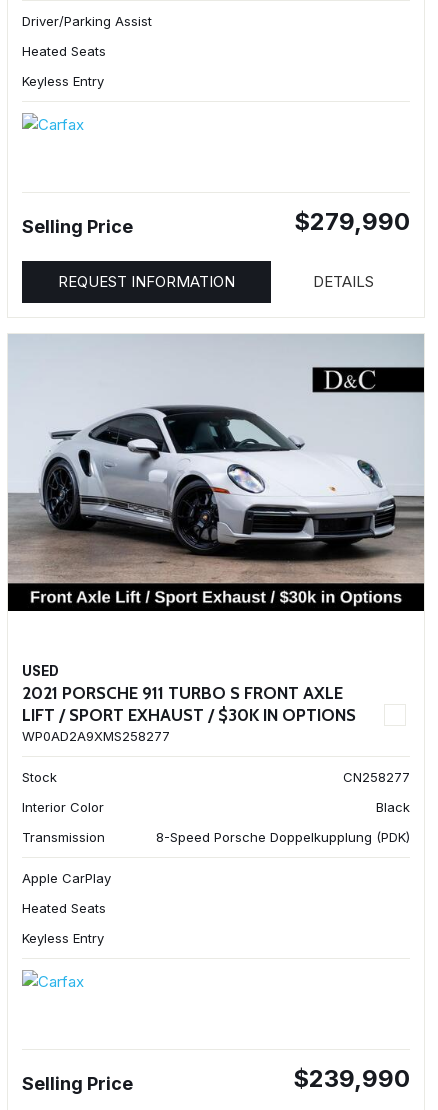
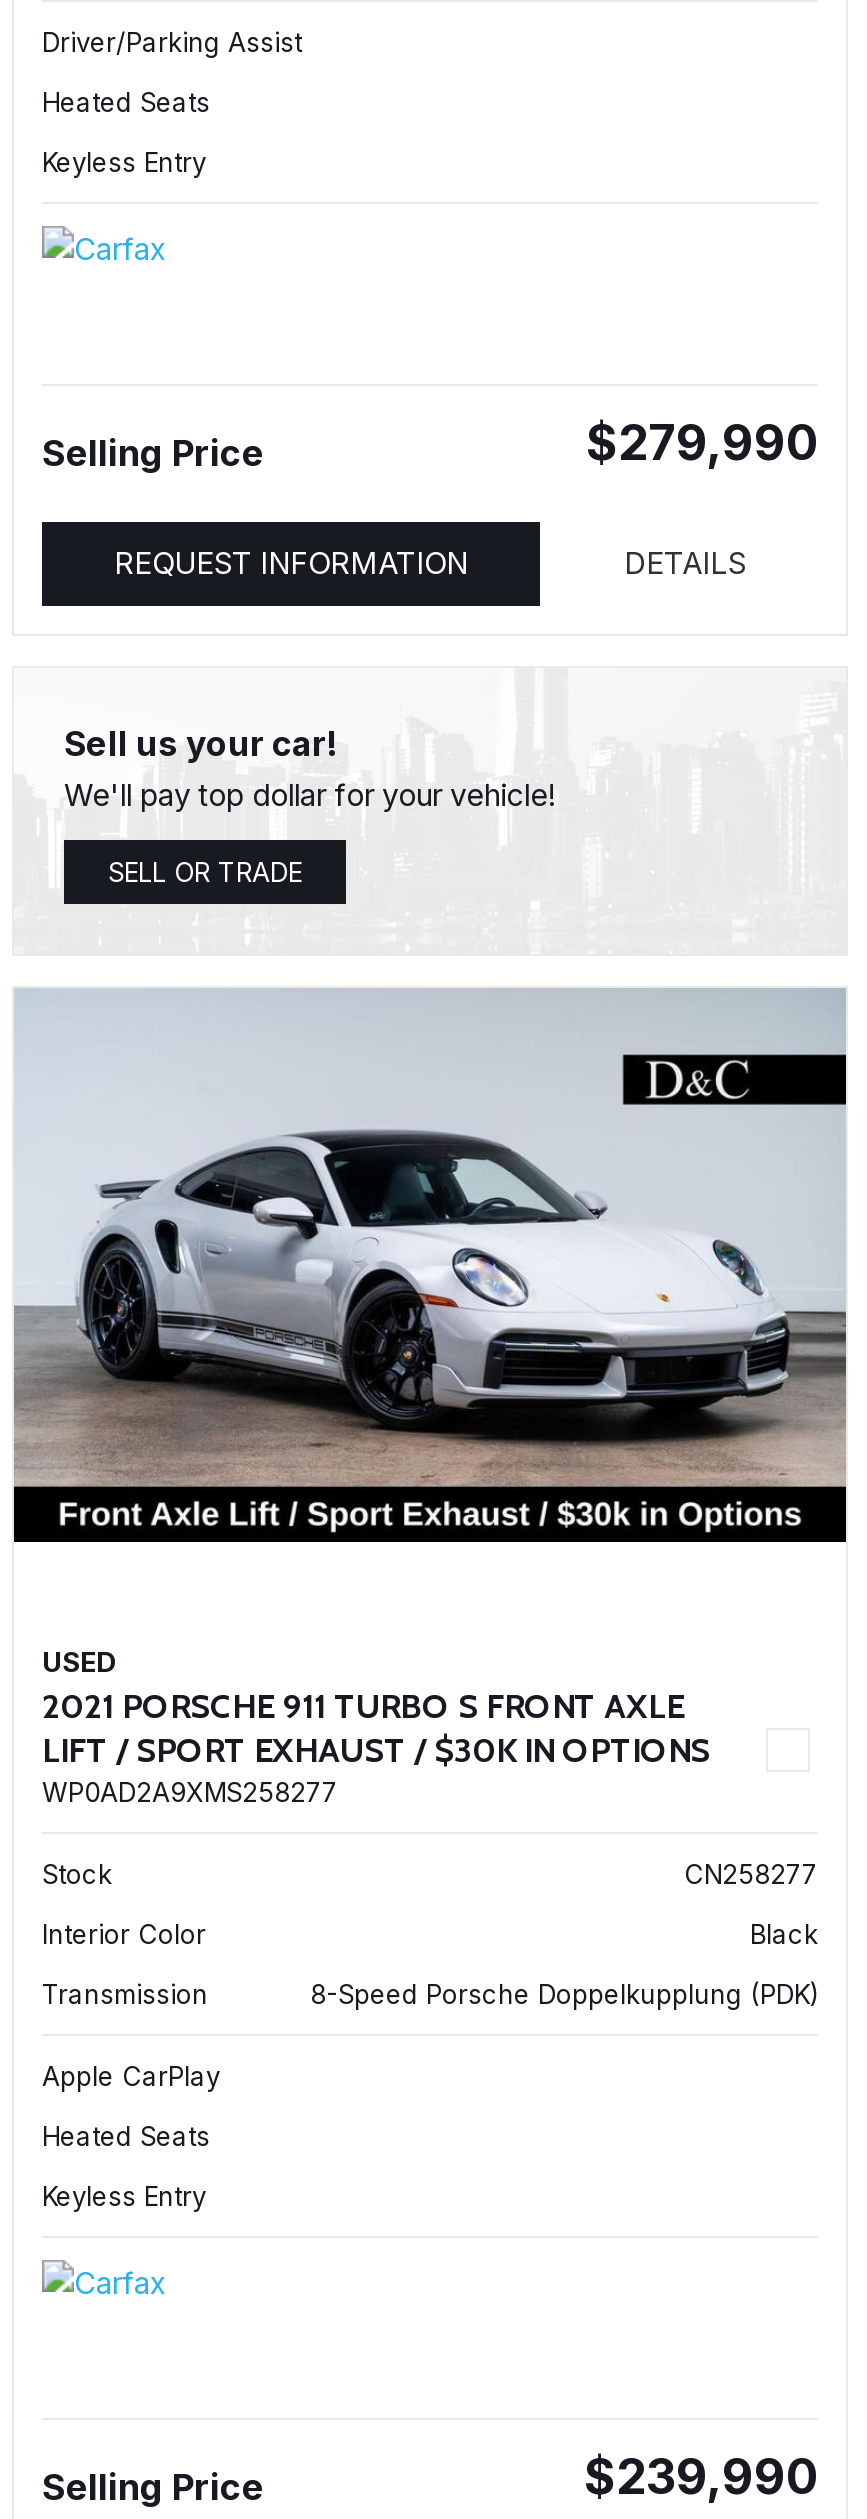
+ Sell us your car!
+ We'll pay top dollar for your vehicle!
+ SELL OR TRADE
